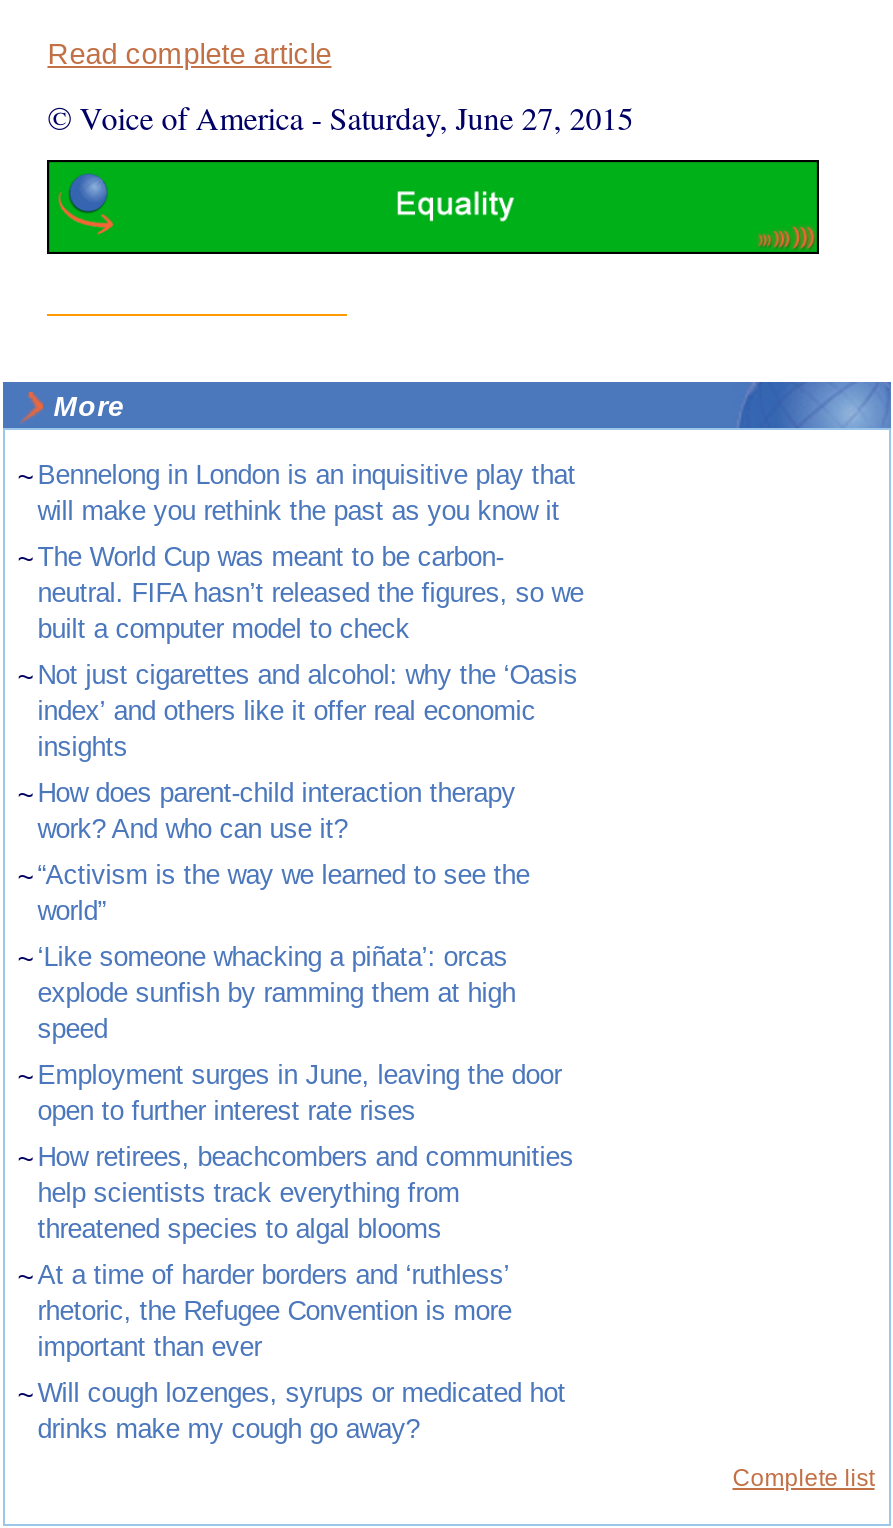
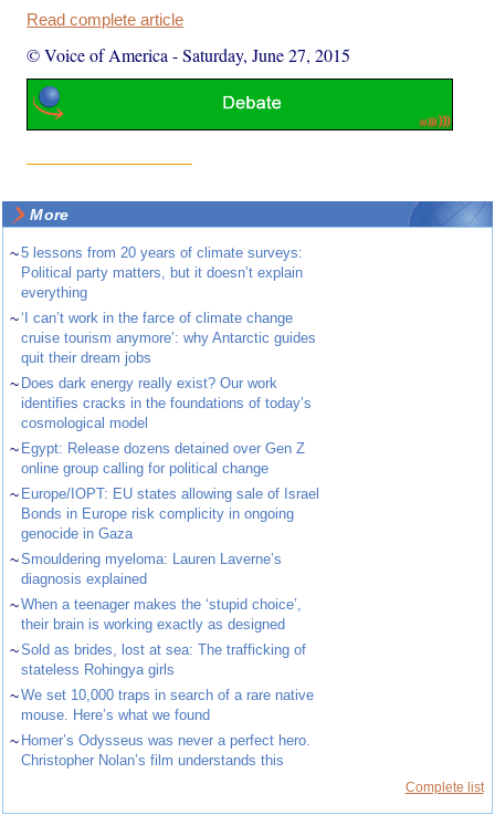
- ~ Bennelong in London is an inquisitive play that
- will make you rethink the past as you know it
+ ~ 5 lessons from 20 years of climate surveys:
+ Political party matters, but it doesn’t explain
+ everything

- ~ The World Cup was meant to be carbon-
- neutral. FIFA hasn’t released the figures, so we
- built a computer model to check
+ ~ ‘I can’t work in the farce of climate change
+ cruise tourism anymore’: why Antarctic guides
+ quit their dream jobs

- ~ Not just cigarettes and alcohol: why the ‘Oasis
- index’ and others like it offer real economic
- insights
+ ~ Does dark energy really exist? Our work
+ identifies cracks in the foundations of today’s
+ cosmological model

- ~ How does parent-child interaction therapy
- work? And who can use it?
+ ~ Egypt: Release dozens detained over Gen Z
+ online group calling for political change

- ~ “Activism is the way we learned to see the
- world”
+ ~ Europe/IOPT: EU states allowing sale of Israel
+ Bonds in Europe risk complicity in ongoing
+ genocide in Gaza

- ~ ‘Like someone whacking a piñata’: orcas
- explode sunfish by ramming them at high
- speed
+ ~ Smouldering myeloma: Lauren Laverne’s
+ diagnosis explained

- ~ Employment surges in June, leaving the door
- open to further interest rate rises
+ ~ When a teenager makes the ‘stupid choice’,
+ their brain is working exactly as designed

- ~ How retirees, beachcombers and communities
- help scientists track everything from
- threatened species to algal blooms
+ ~ Sold as brides, lost at sea: The trafficking of
+ stateless Rohingya girls

- ~ At a time of harder borders and ‘ruthless’
- rhetoric, the Refugee Convention is more
- important than ever
+ ~ We set 10,000 traps in search of a rare native
+ mouse. Here’s what we found

- ~ Will cough lozenges, syrups or medicated hot
- drinks make my cough go away?
+ ~ Homer’s Odysseus was never a perfect hero.
+ Christopher Nolan’s film understands this
